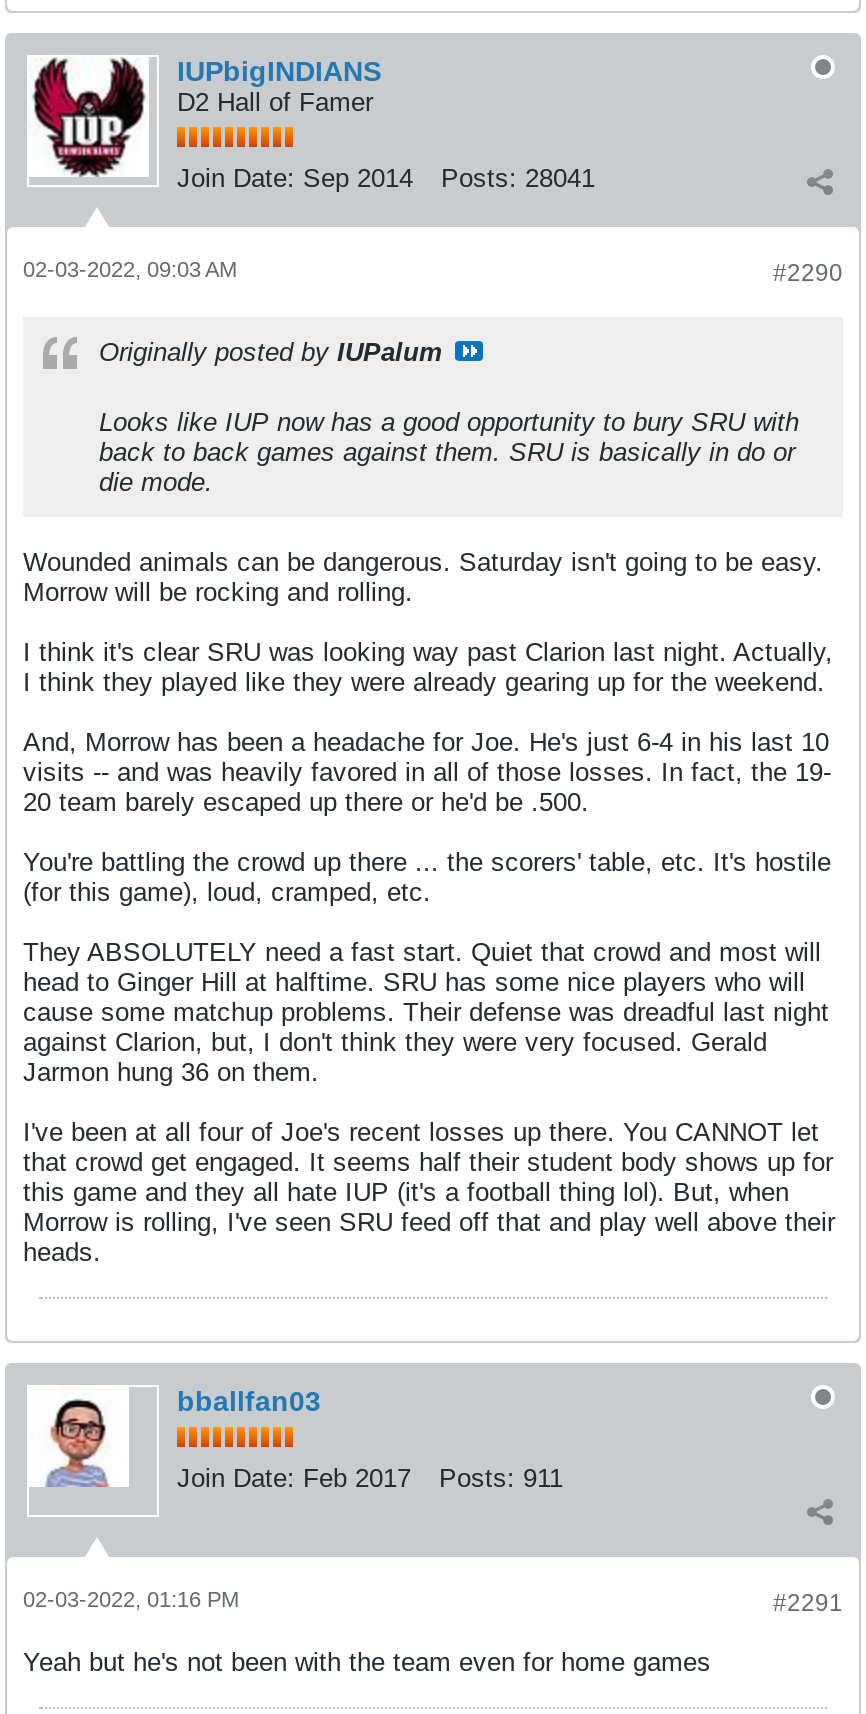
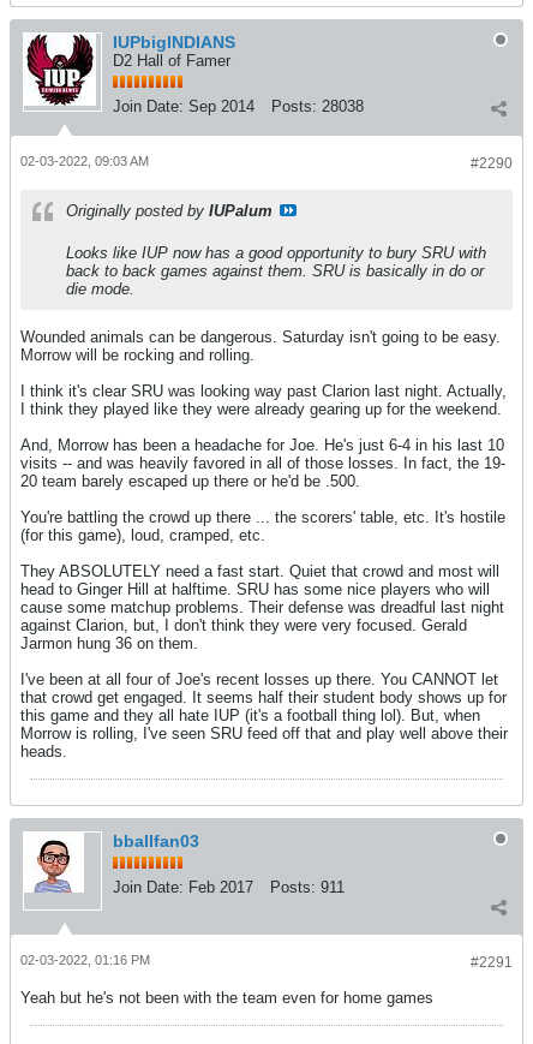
- Join Date: Sep 2014 Posts: 28041
+ Join Date: Sep 2014 Posts: 28038
